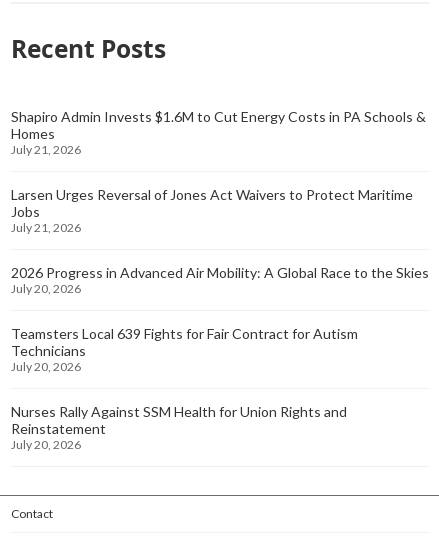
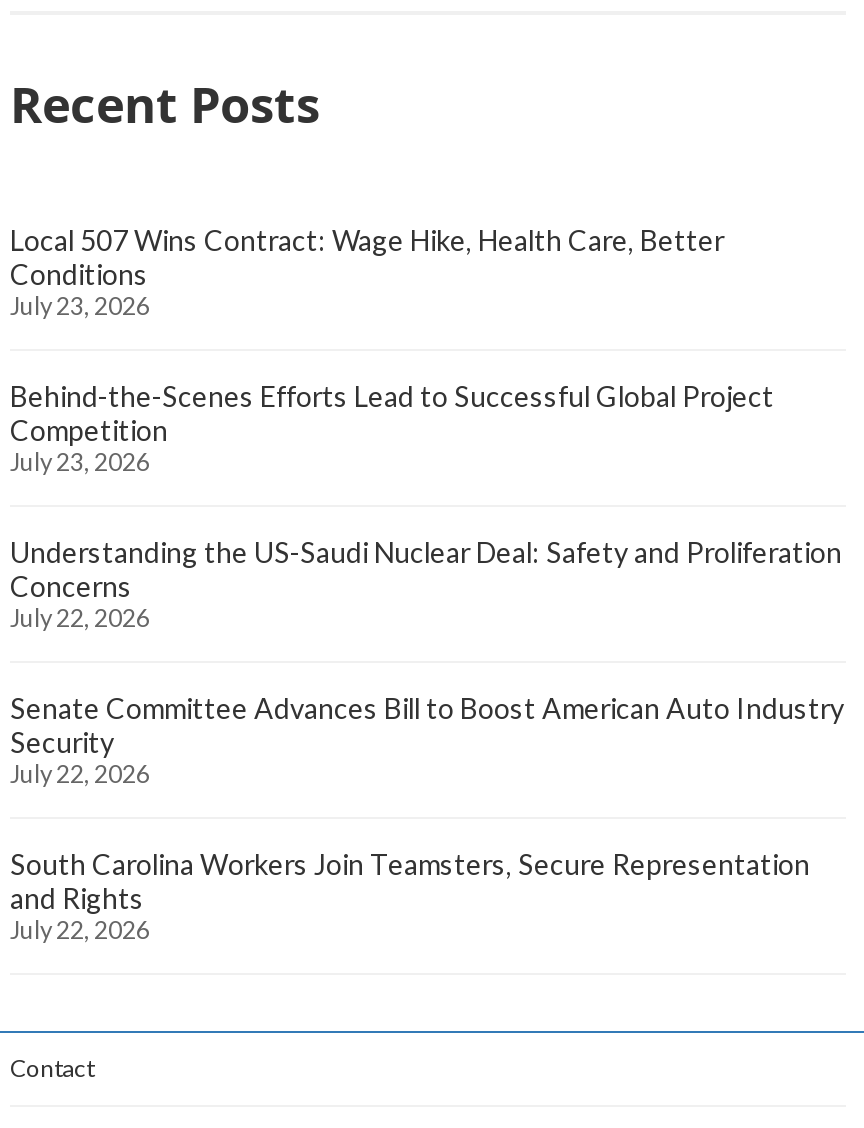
- Shapiro Admin Invests $1.6M to Cut Energy Costs in PA Schools &
- Homes
- July 21, 2026
+ Local 507 Wins Contract: Wage Hike, Health Care, Better
+ Conditions
+ July 23, 2026

- Larsen Urges Reversal of Jones Act Waivers to Protect Maritime
- Jobs
- July 21, 2026
+ Behind-the-Scenes Efforts Lead to Successful Global Project
+ Competition
+ July 23, 2026

- 2026 Progress in Advanced Air Mobility: A Global Race to the Skies
- July 20, 2026
+ Understanding the US-Saudi Nuclear Deal: Safety and Proliferation
+ Concerns
+ July 22, 2026

- Teamsters Local 639 Fights for Fair Contract for Autism
- Technicians
- July 20, 2026
+ Senate Committee Advances Bill to Boost American Auto Industry
+ Security
+ July 22, 2026

- Nurses Rally Against SSM Health for Union Rights and
- Reinstatement
- July 20, 2026
+ South Carolina Workers Join Teamsters, Secure Representation
+ and Rights
+ July 22, 2026
